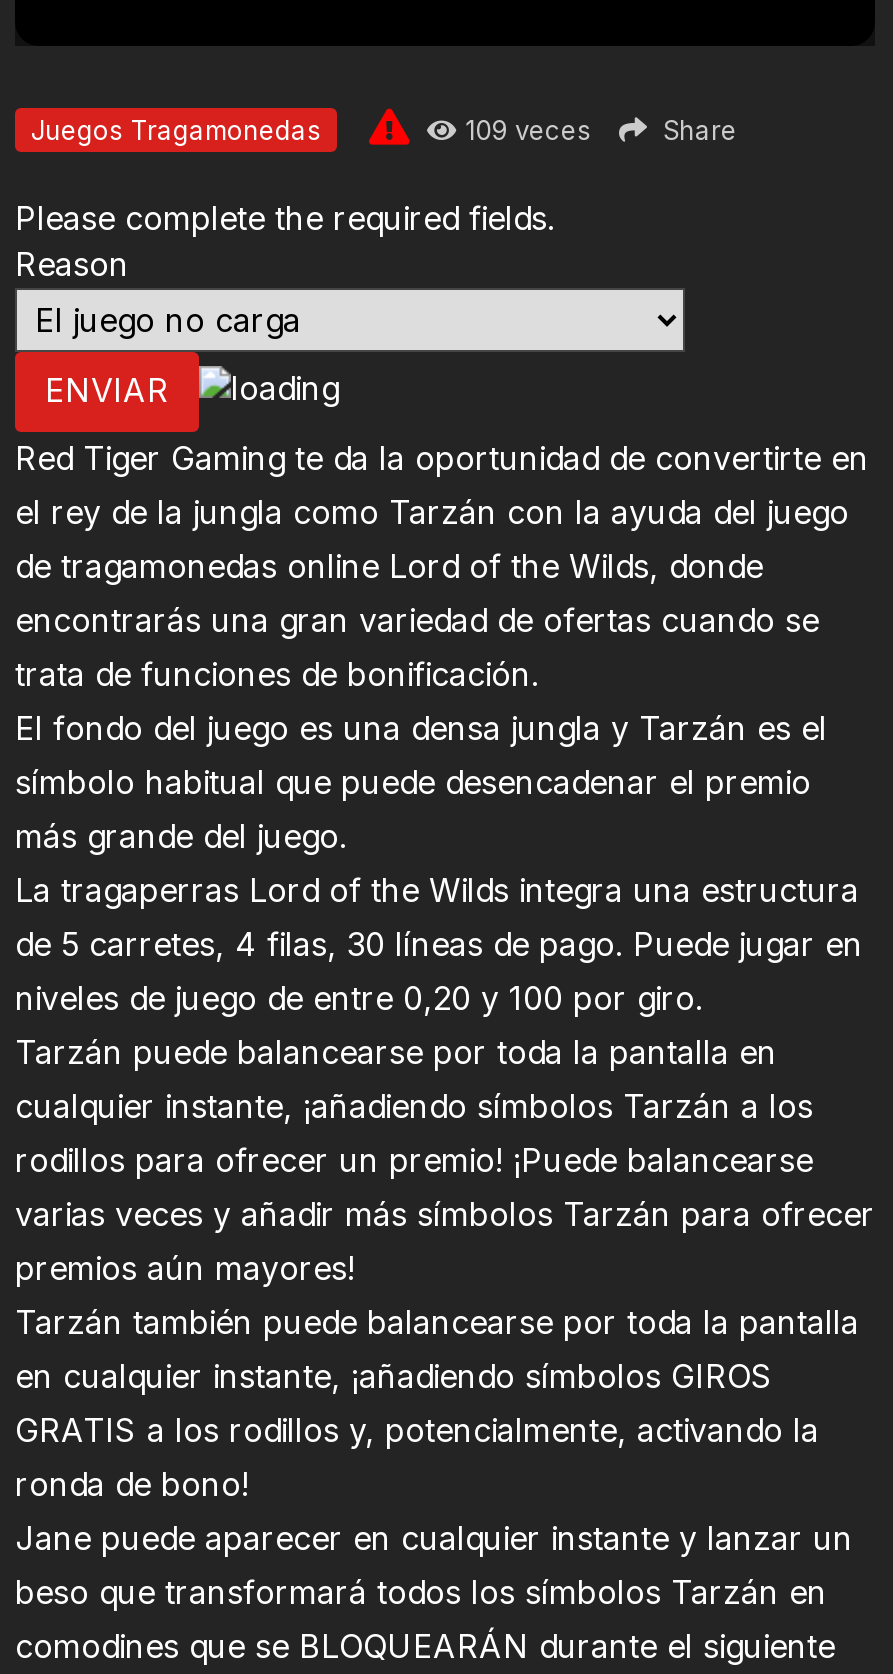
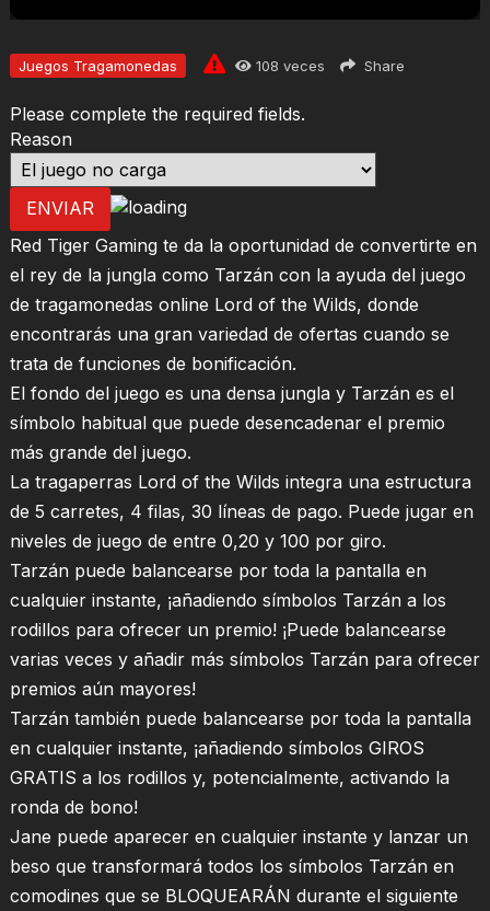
- 109 veces Share
+ 108 veces Share
